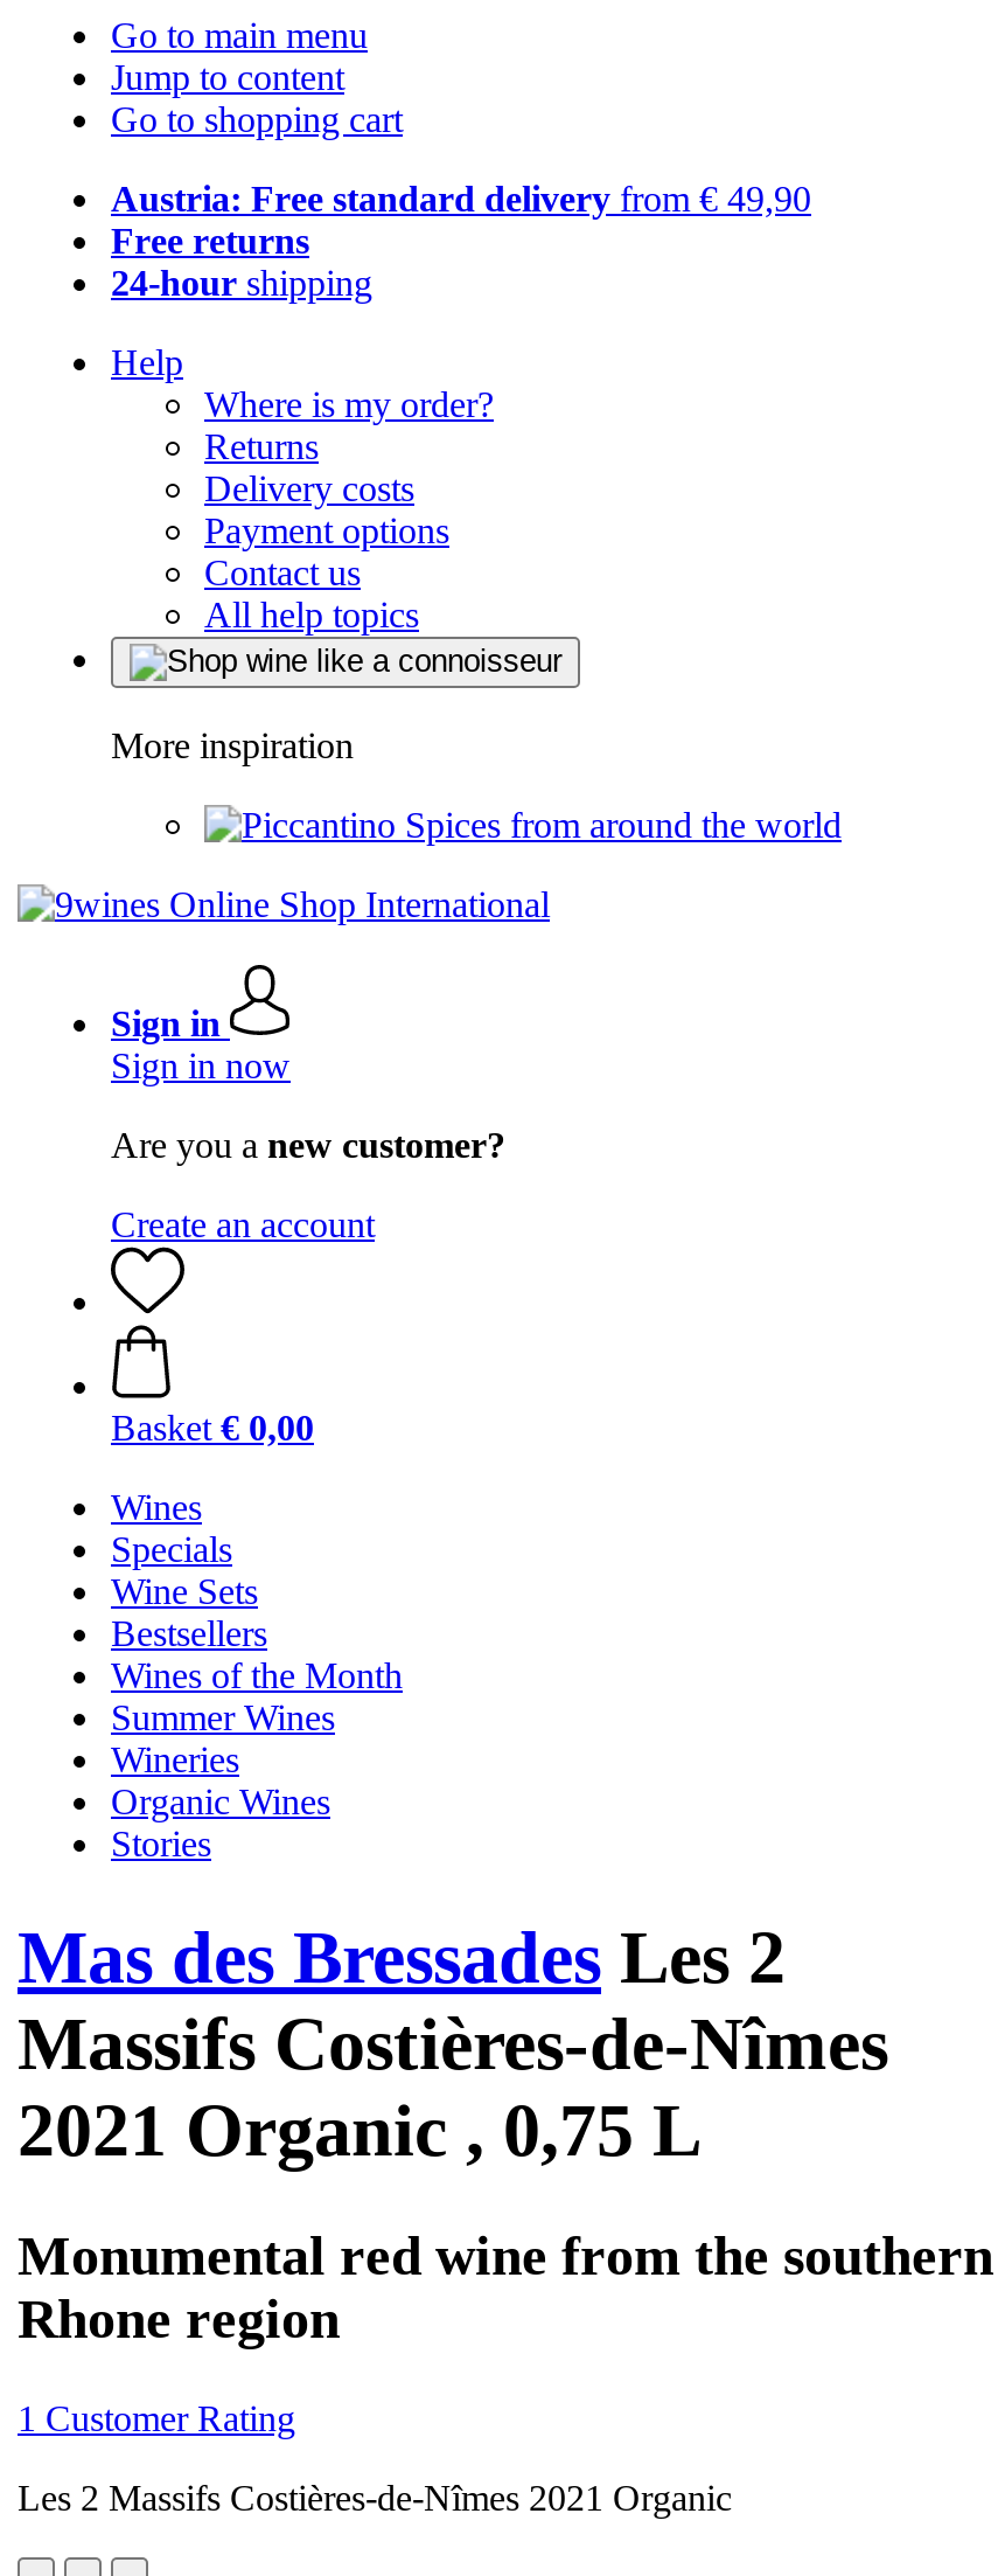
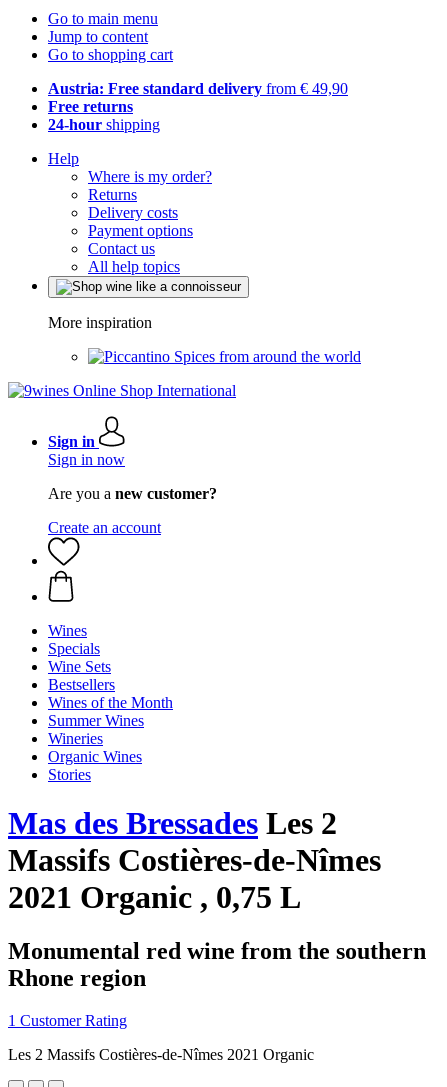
- Basket € 0,00
